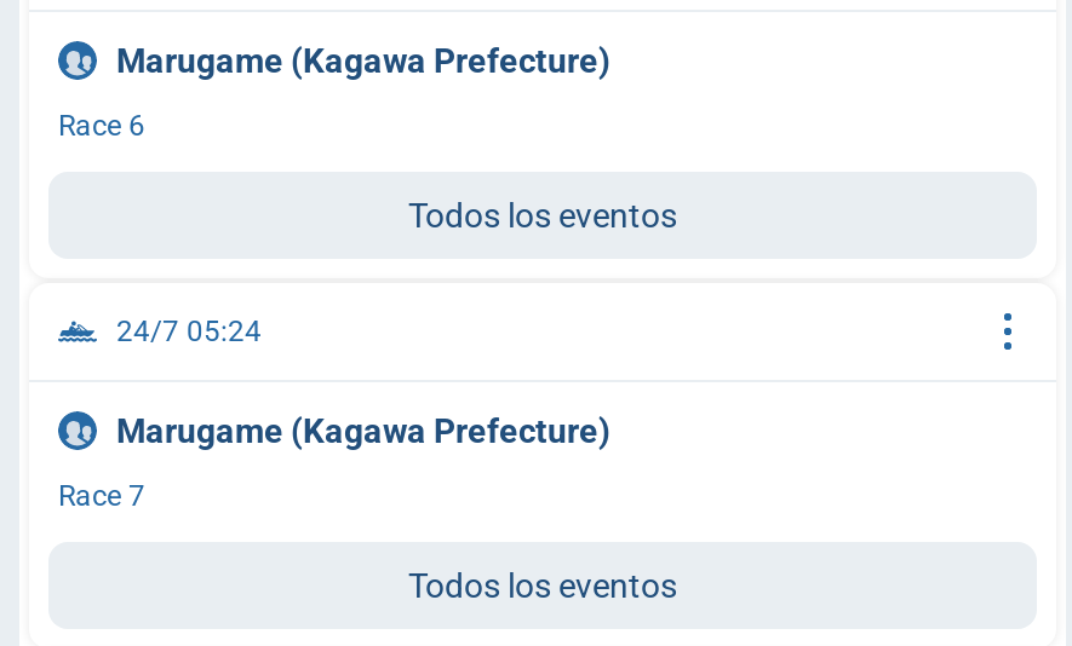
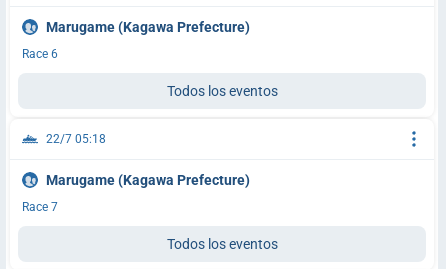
- 24/7 05:24
+ 22/7 05:18
